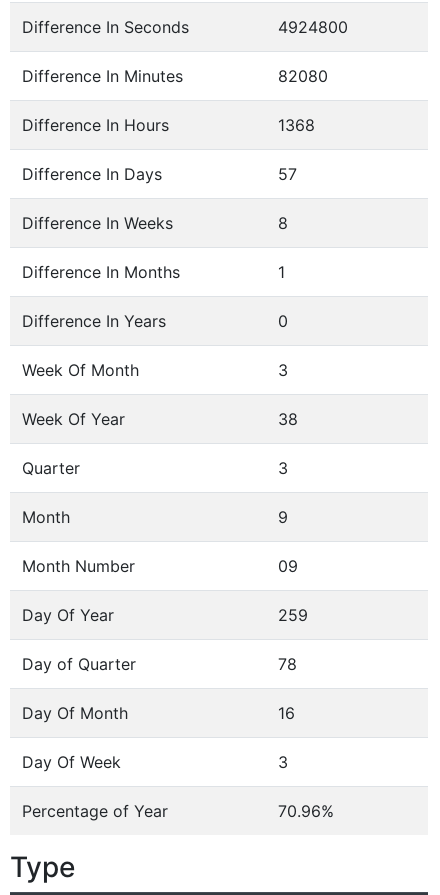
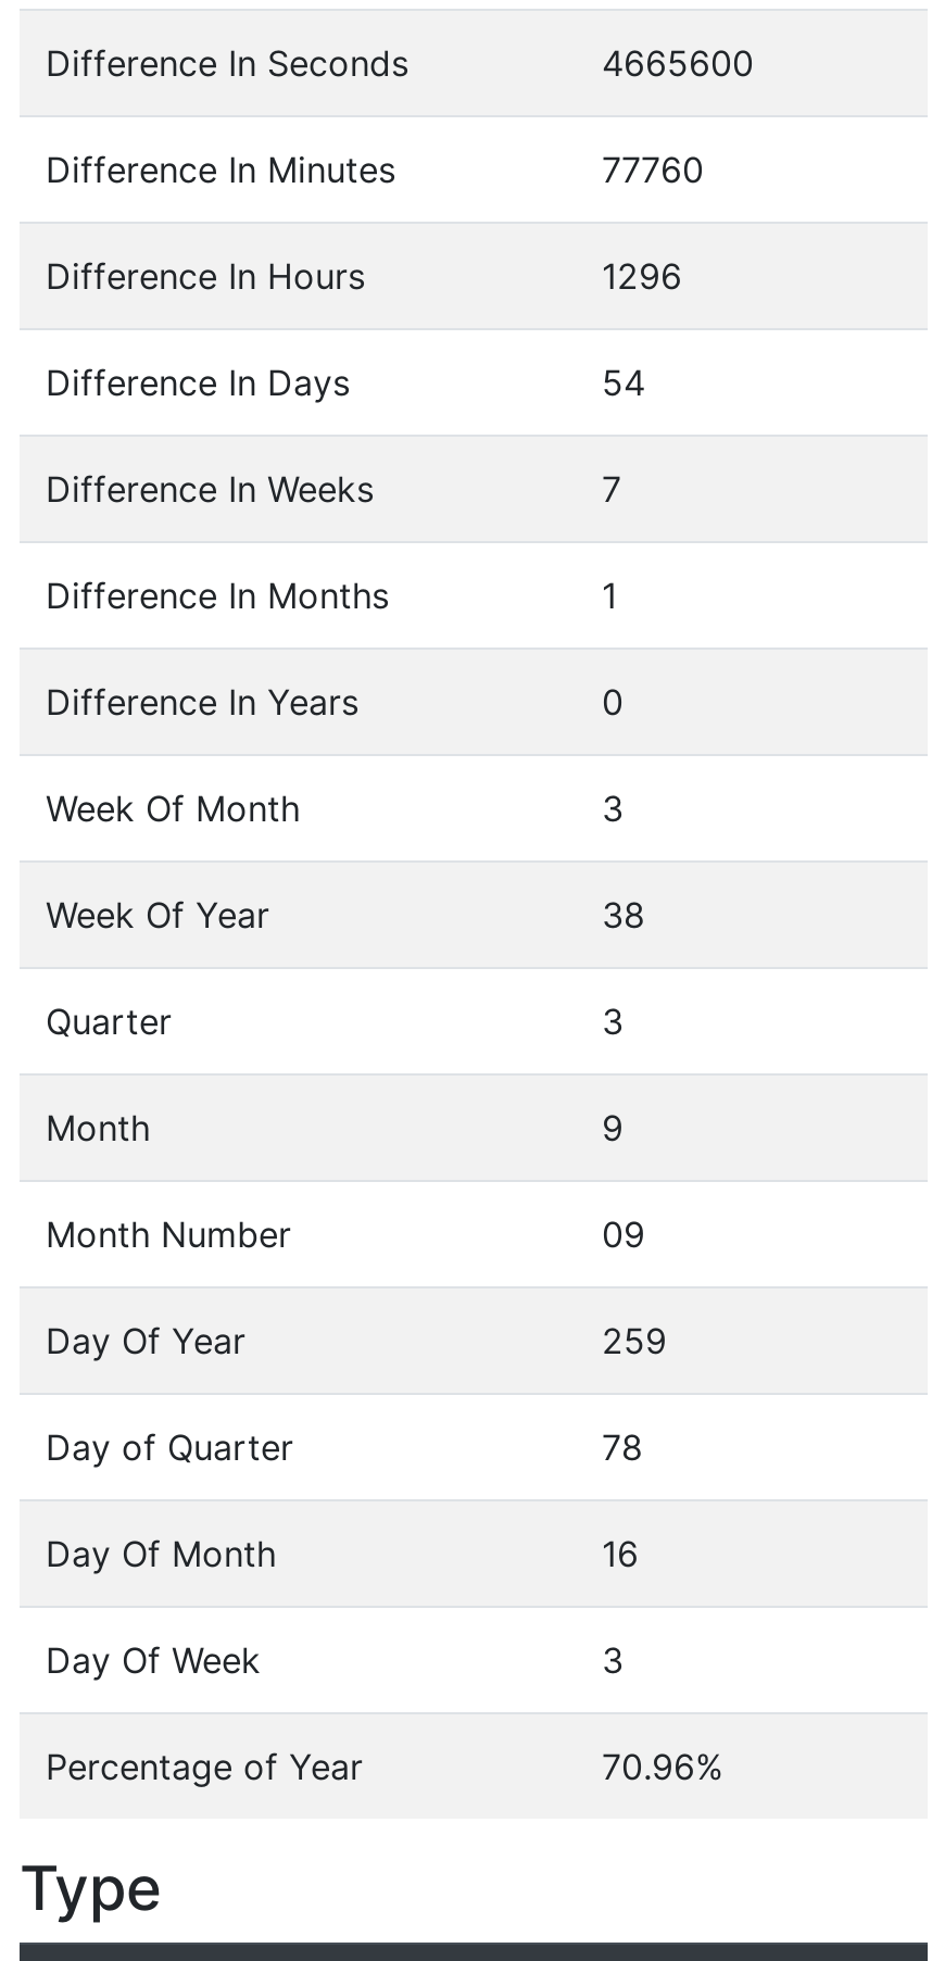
- 4924800
+ 4665600

- 82080
+ 77760

- 1368
+ 1296

- 57
+ 54

- 8
+ 7
